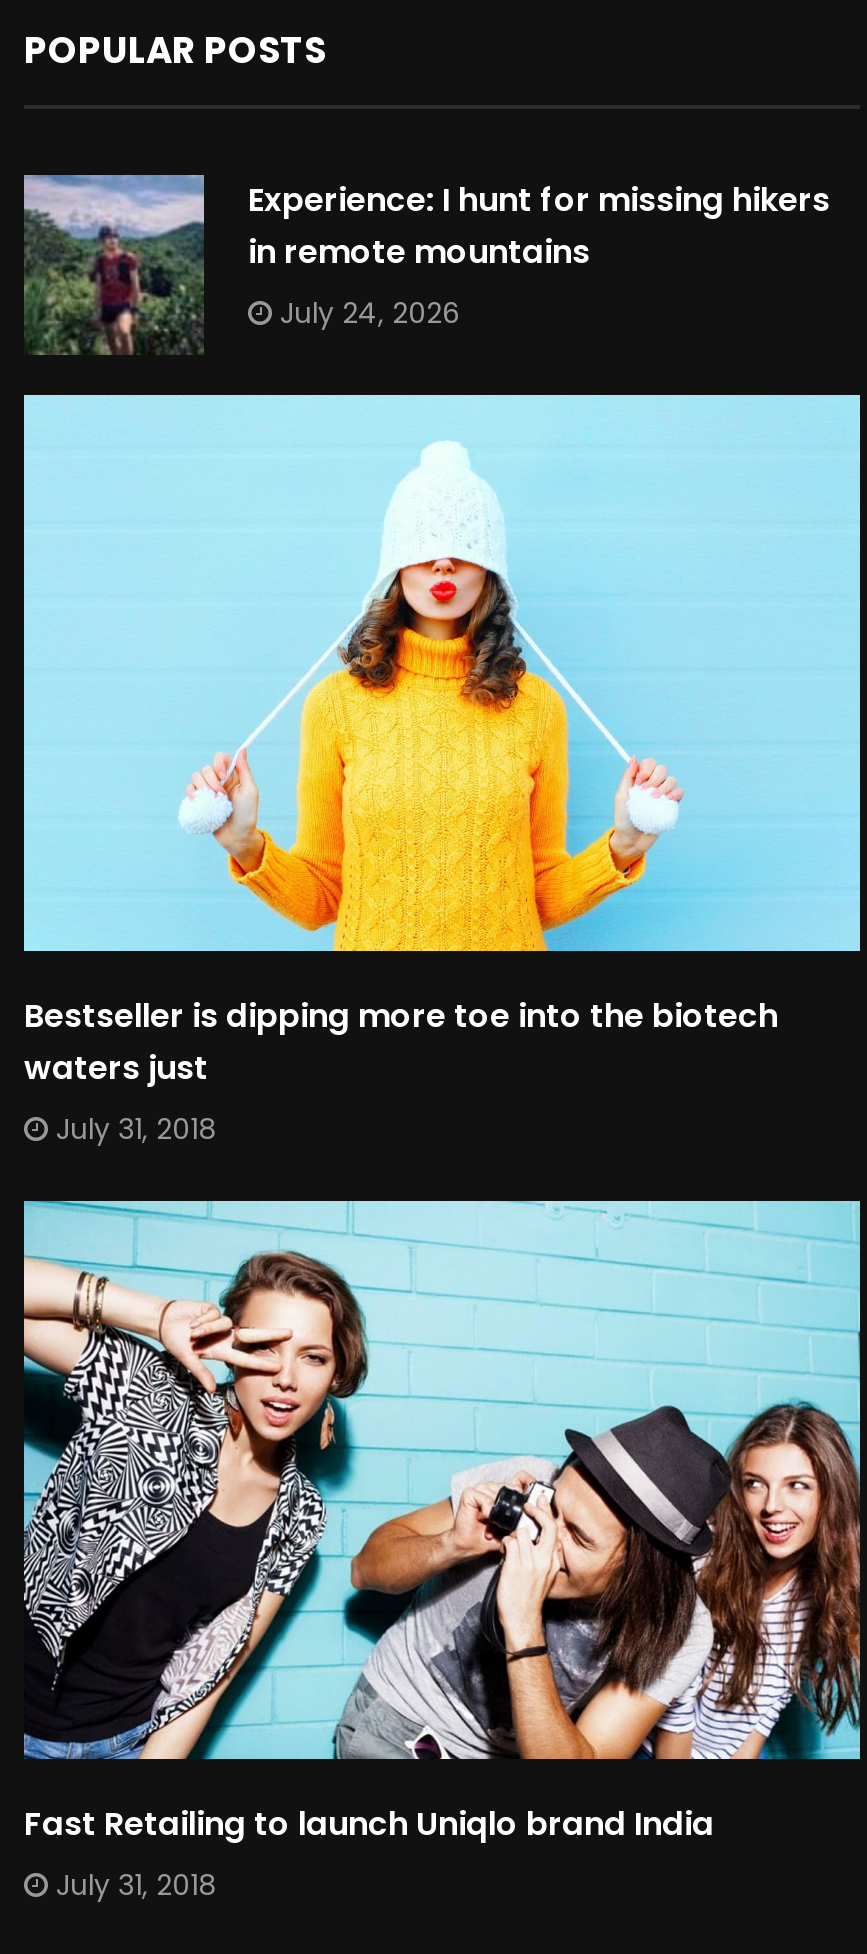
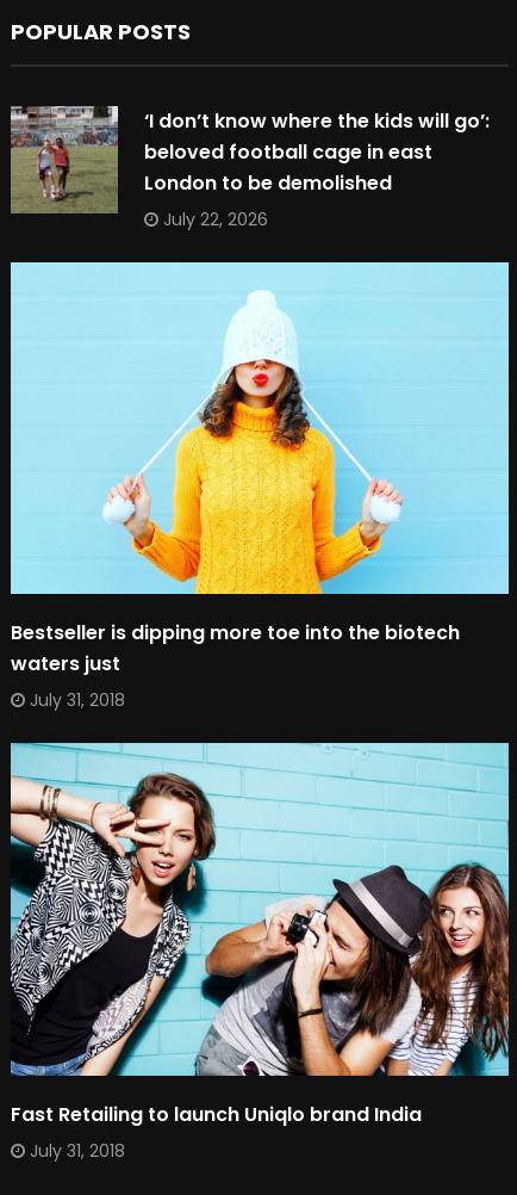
- [image]
- Experience: I hunt for missing hikers
- in remote mountains
- July 24, 2026
+ [image]
+ ‘I don’t know where the kids will go’:
+ beloved football cage in east
+ London to be demolished
+ July 22, 2026
